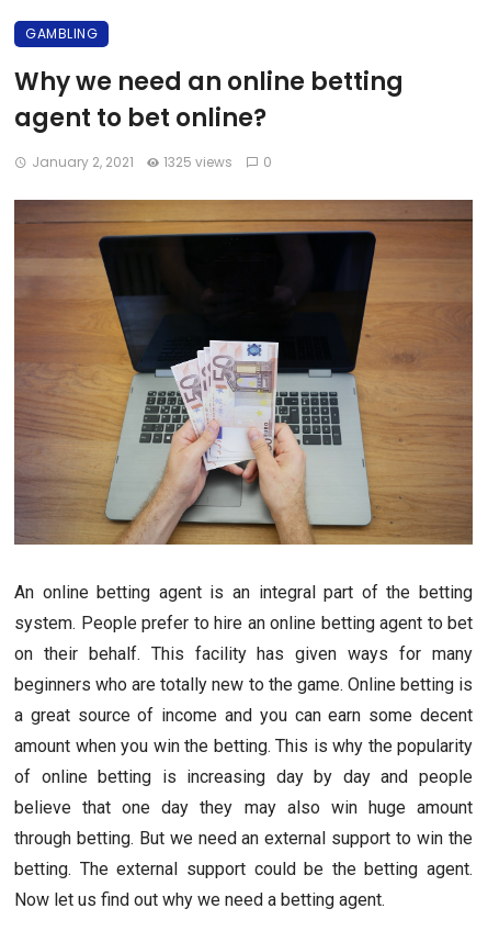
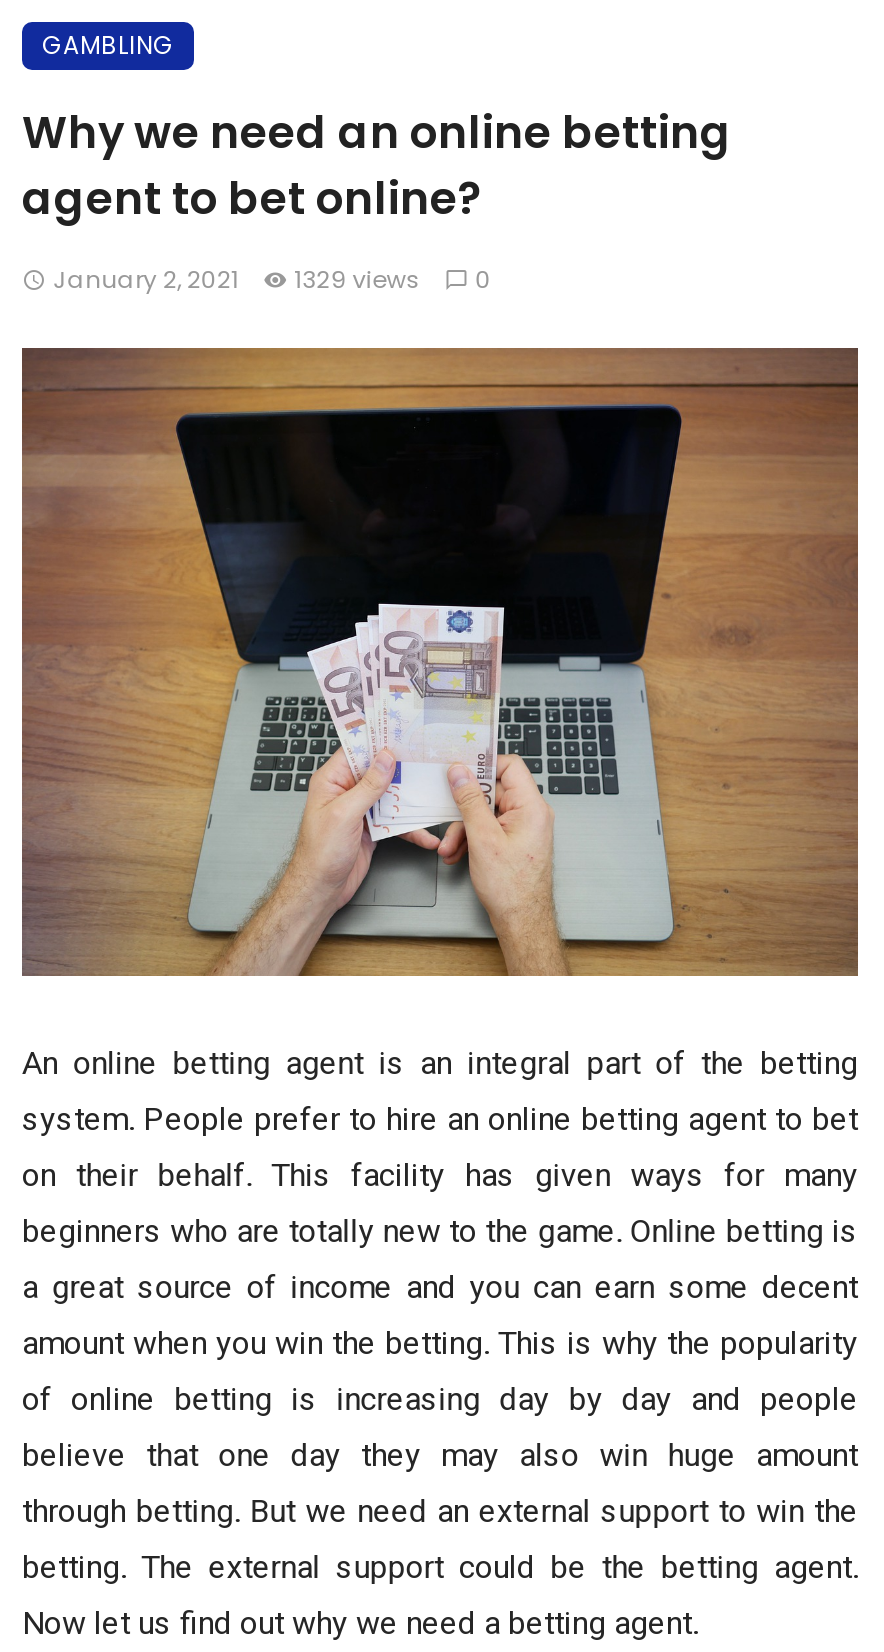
- January 2, 2021 1325 views 0
+ January 2, 2021 1329 views 0
